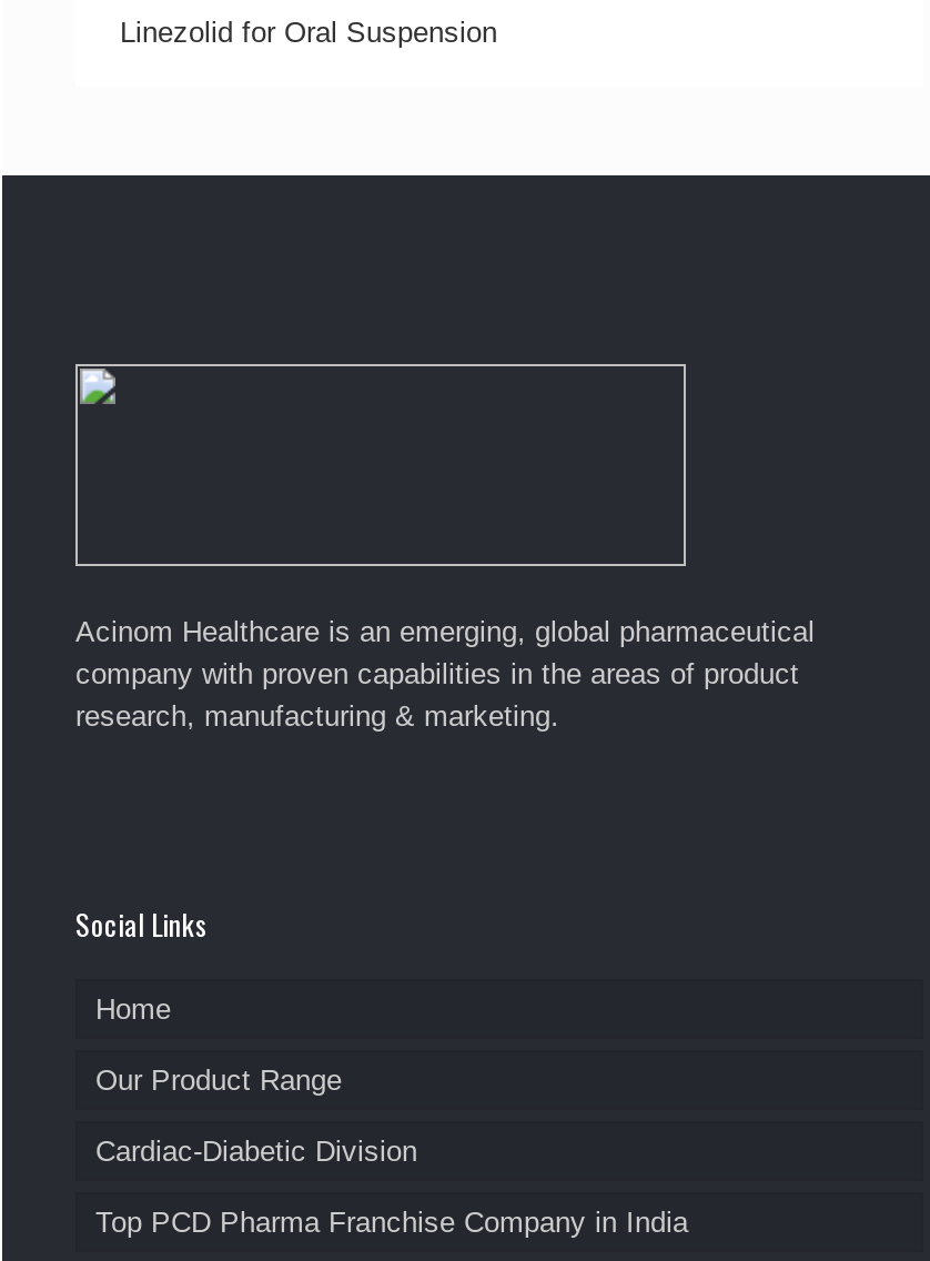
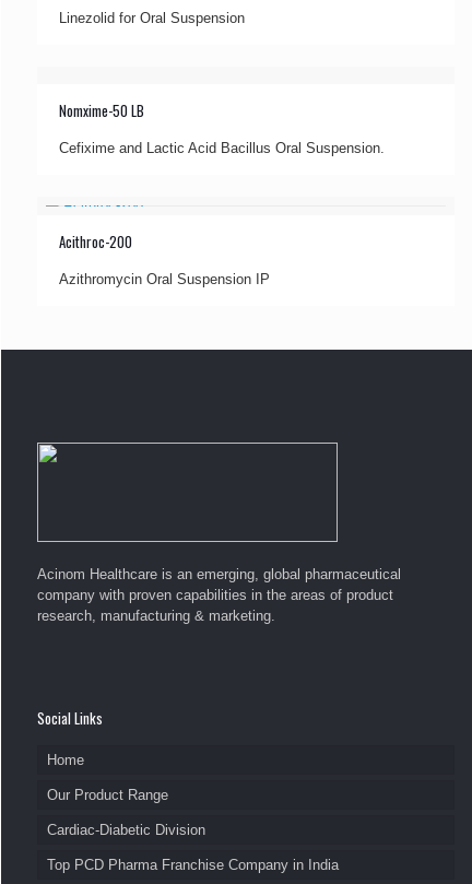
+ Nomxime-50 LB
+ Cefixime and Lactic Acid Bacillus Oral Suspension.

+ Acithroc-200
+ Azithromycin Oral Suspension IP
